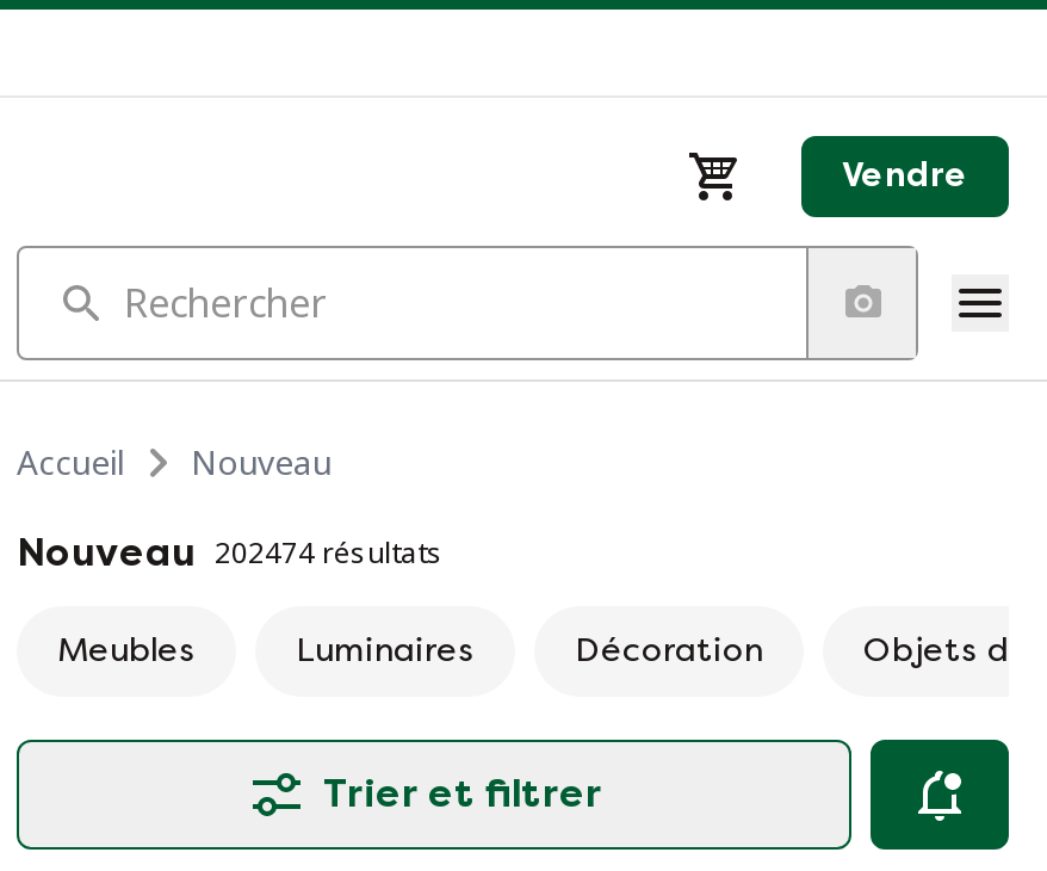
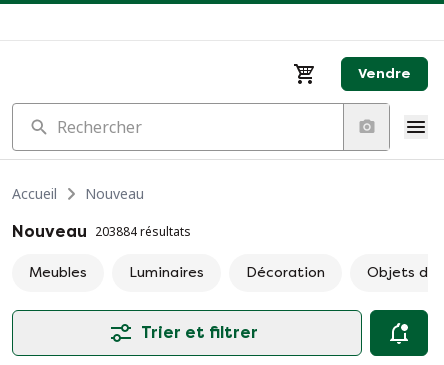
- Nouveau 202474 résultats
+ Nouveau 203884 résultats
